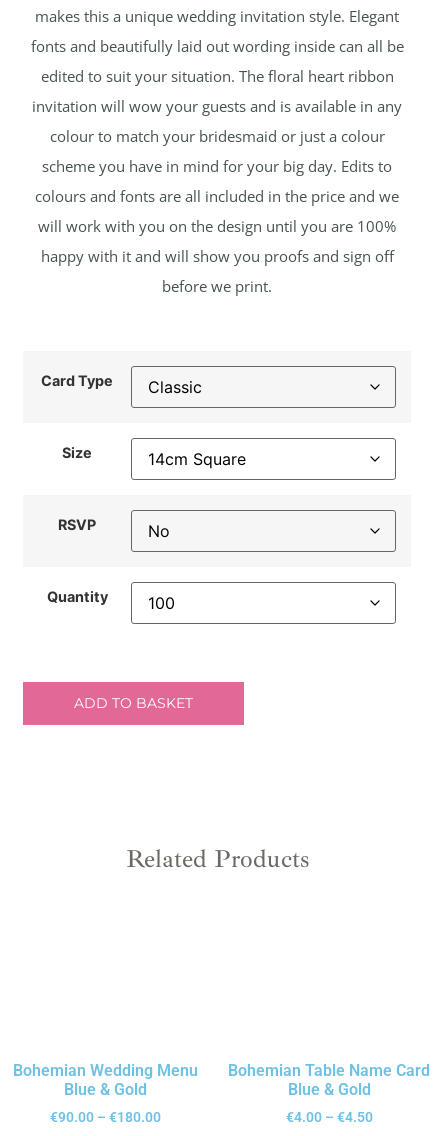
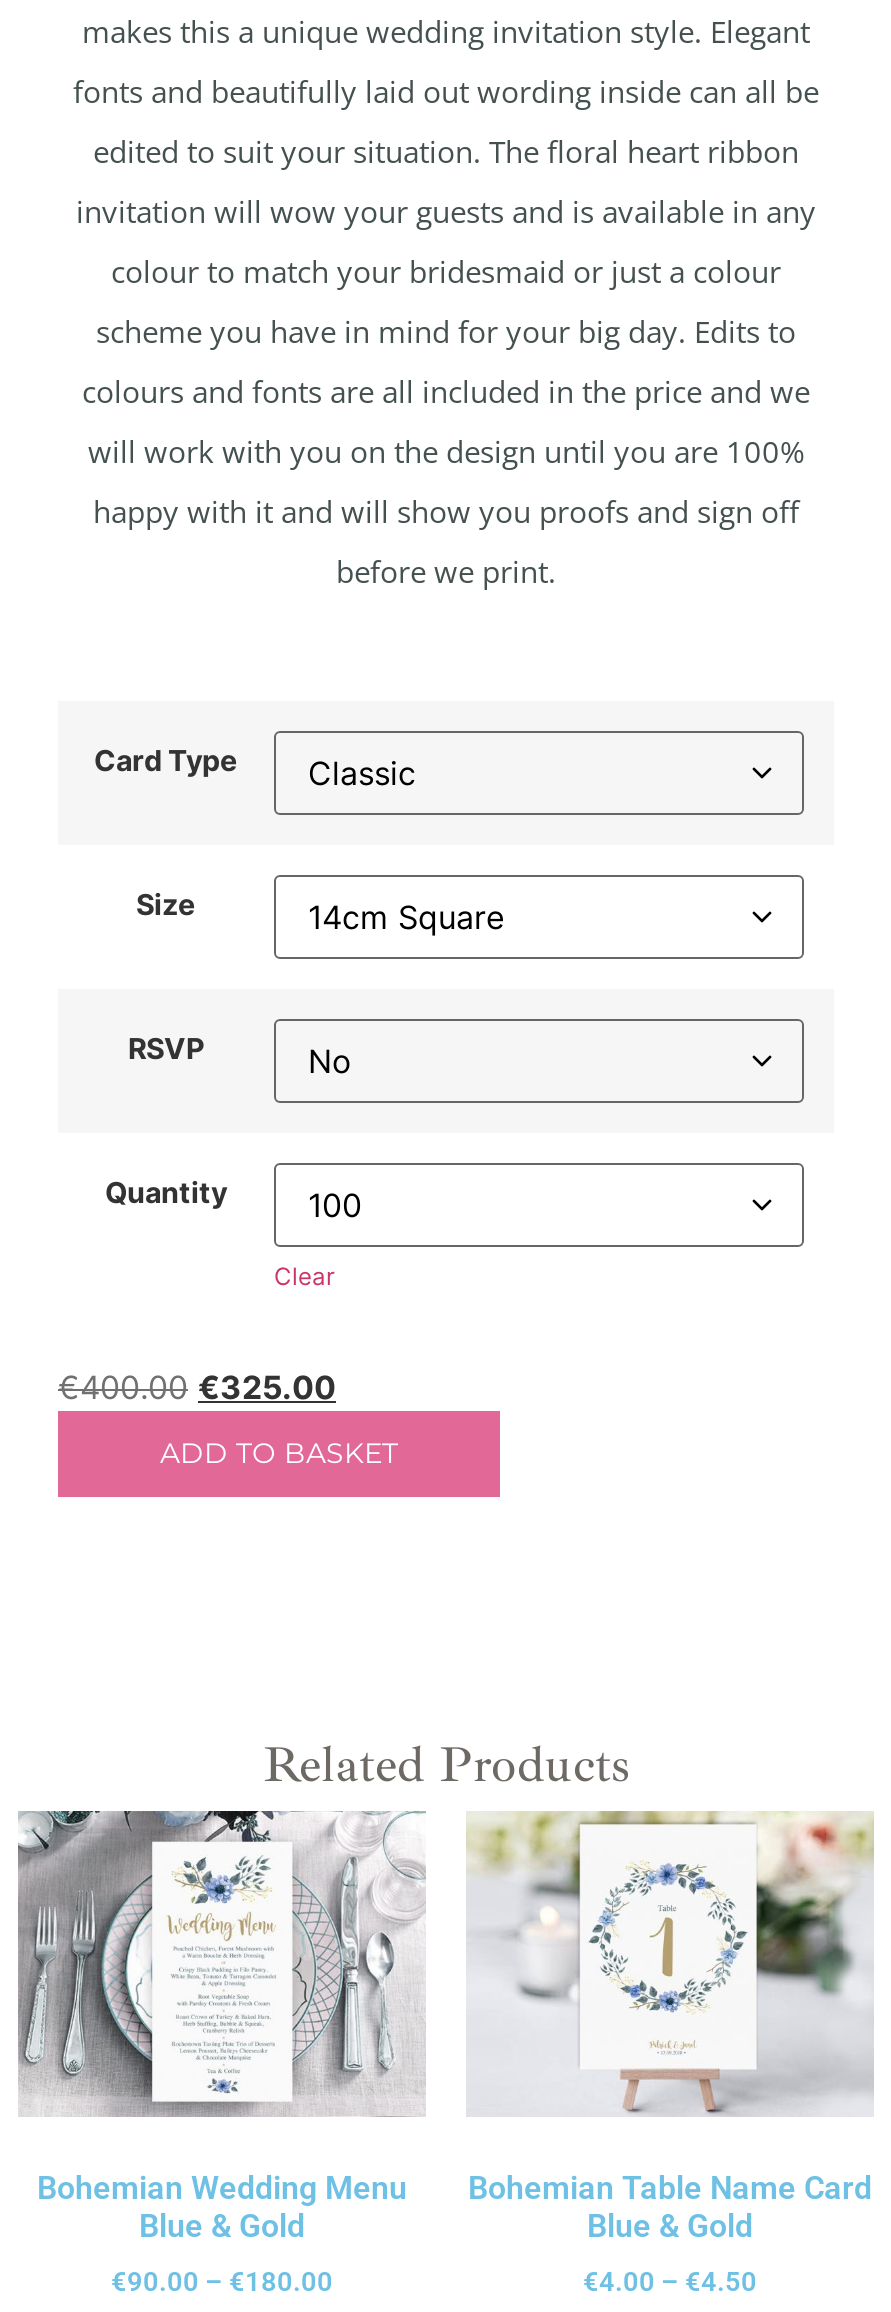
+ Clear
+ €400.00 €325.00

+ [image]

+ [image]
